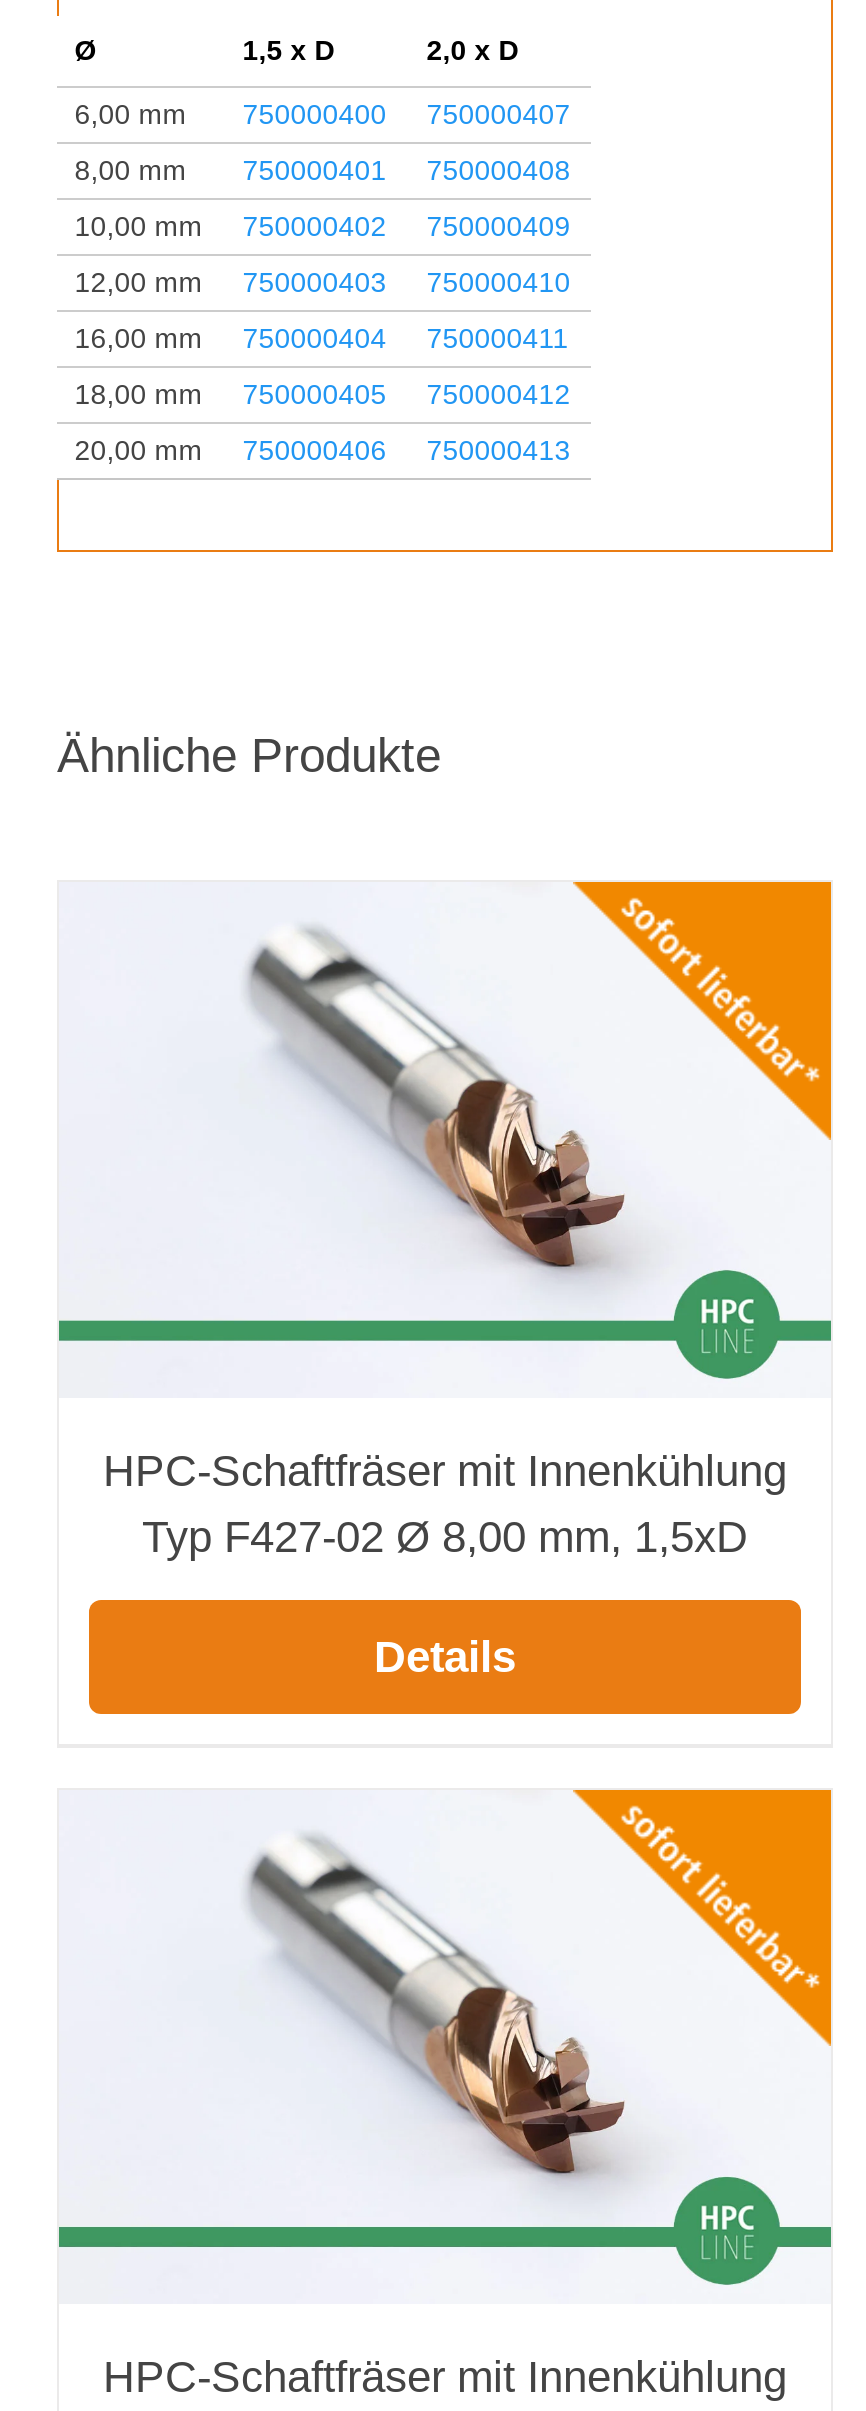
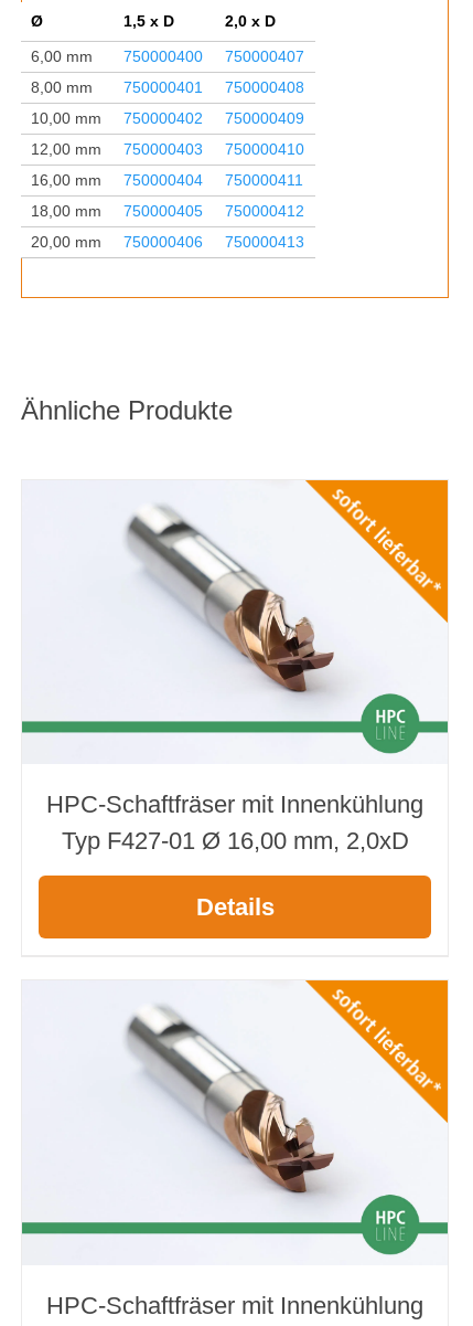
- Typ F427-02 Ø 8,00 mm, 1,5xD
+ Typ F427-01 Ø 16,00 mm, 2,0xD
